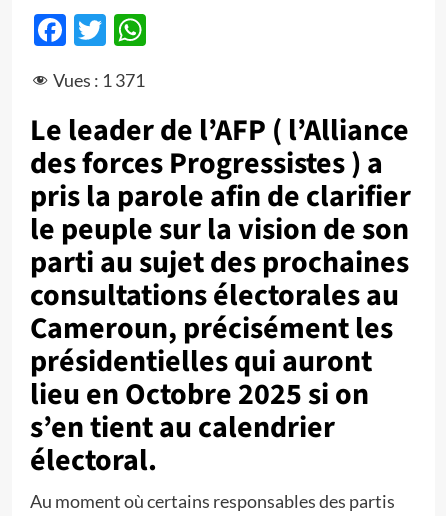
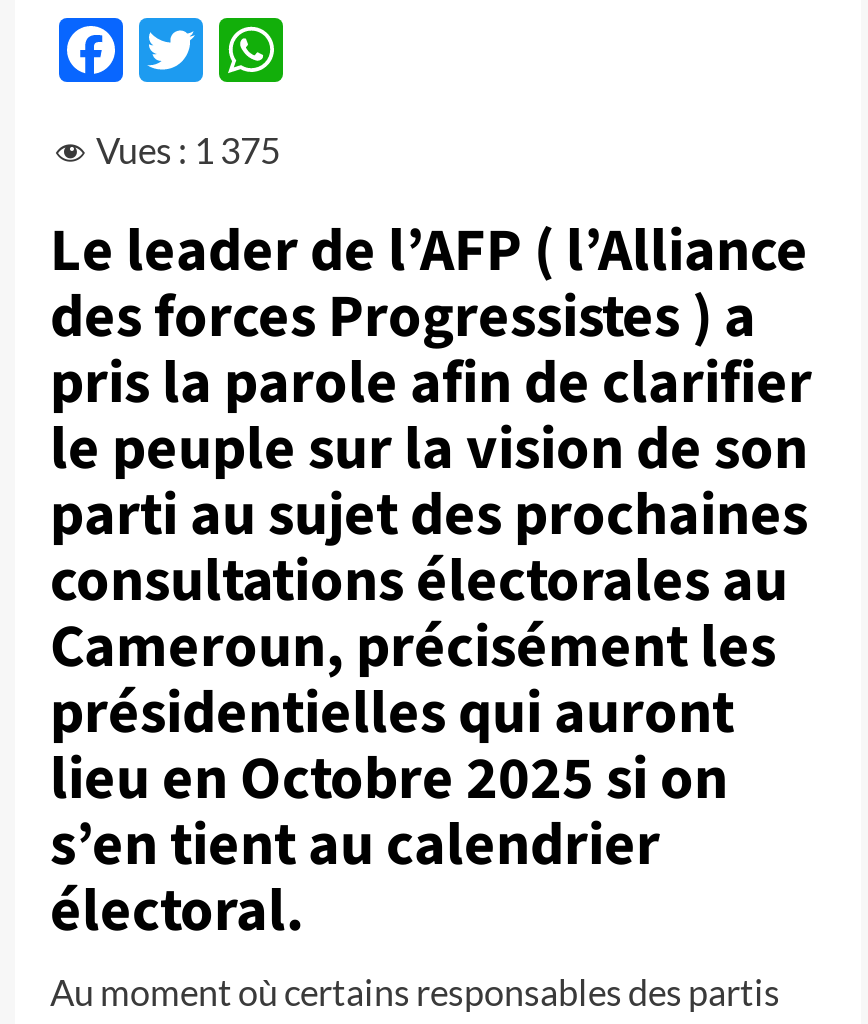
- Vues : 1 371
+ Vues : 1 375
